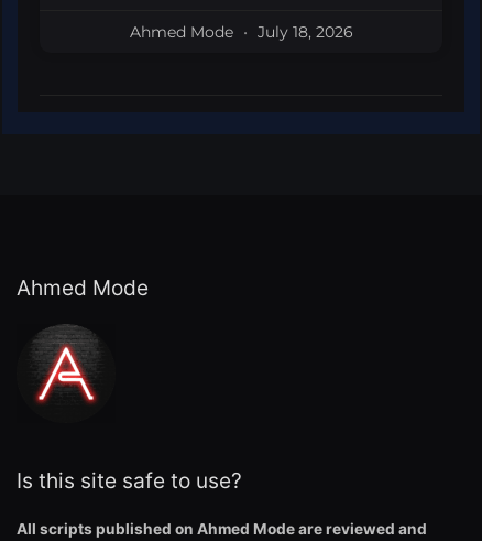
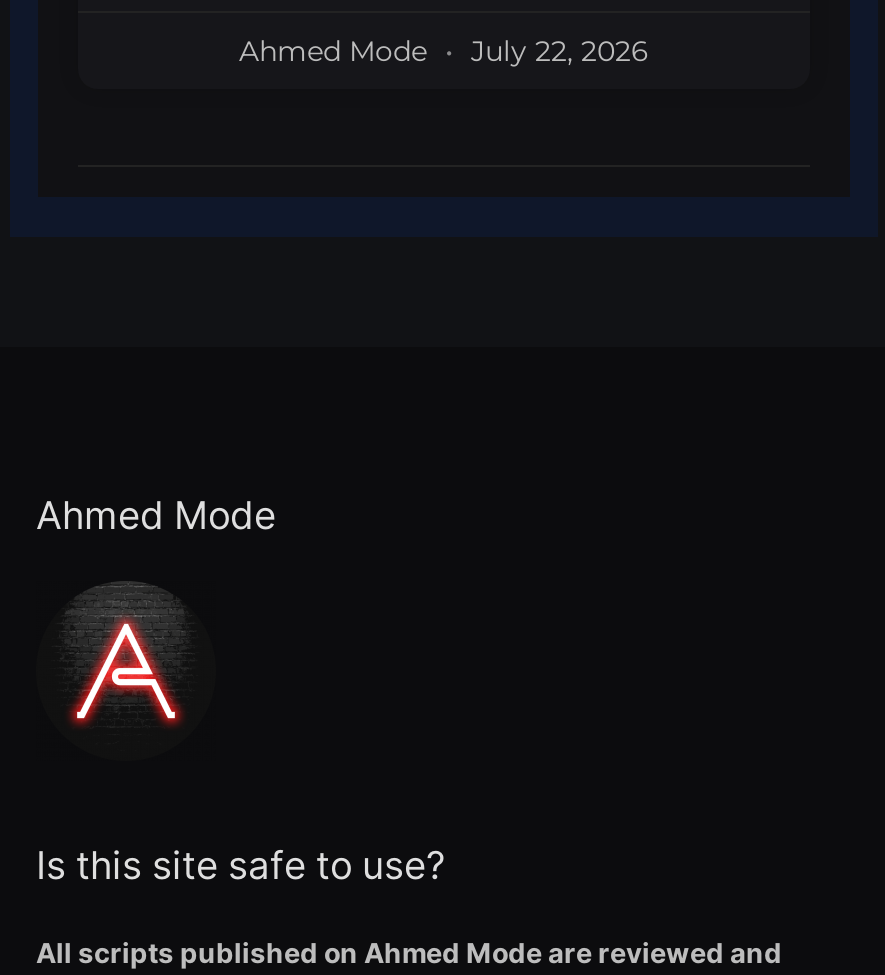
- Ahmed Mode July 18, 2026
+ Ahmed Mode July 22, 2026
